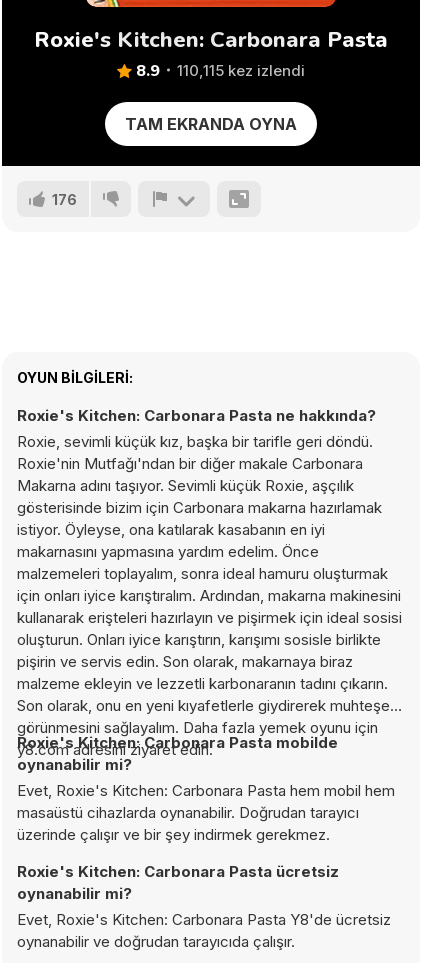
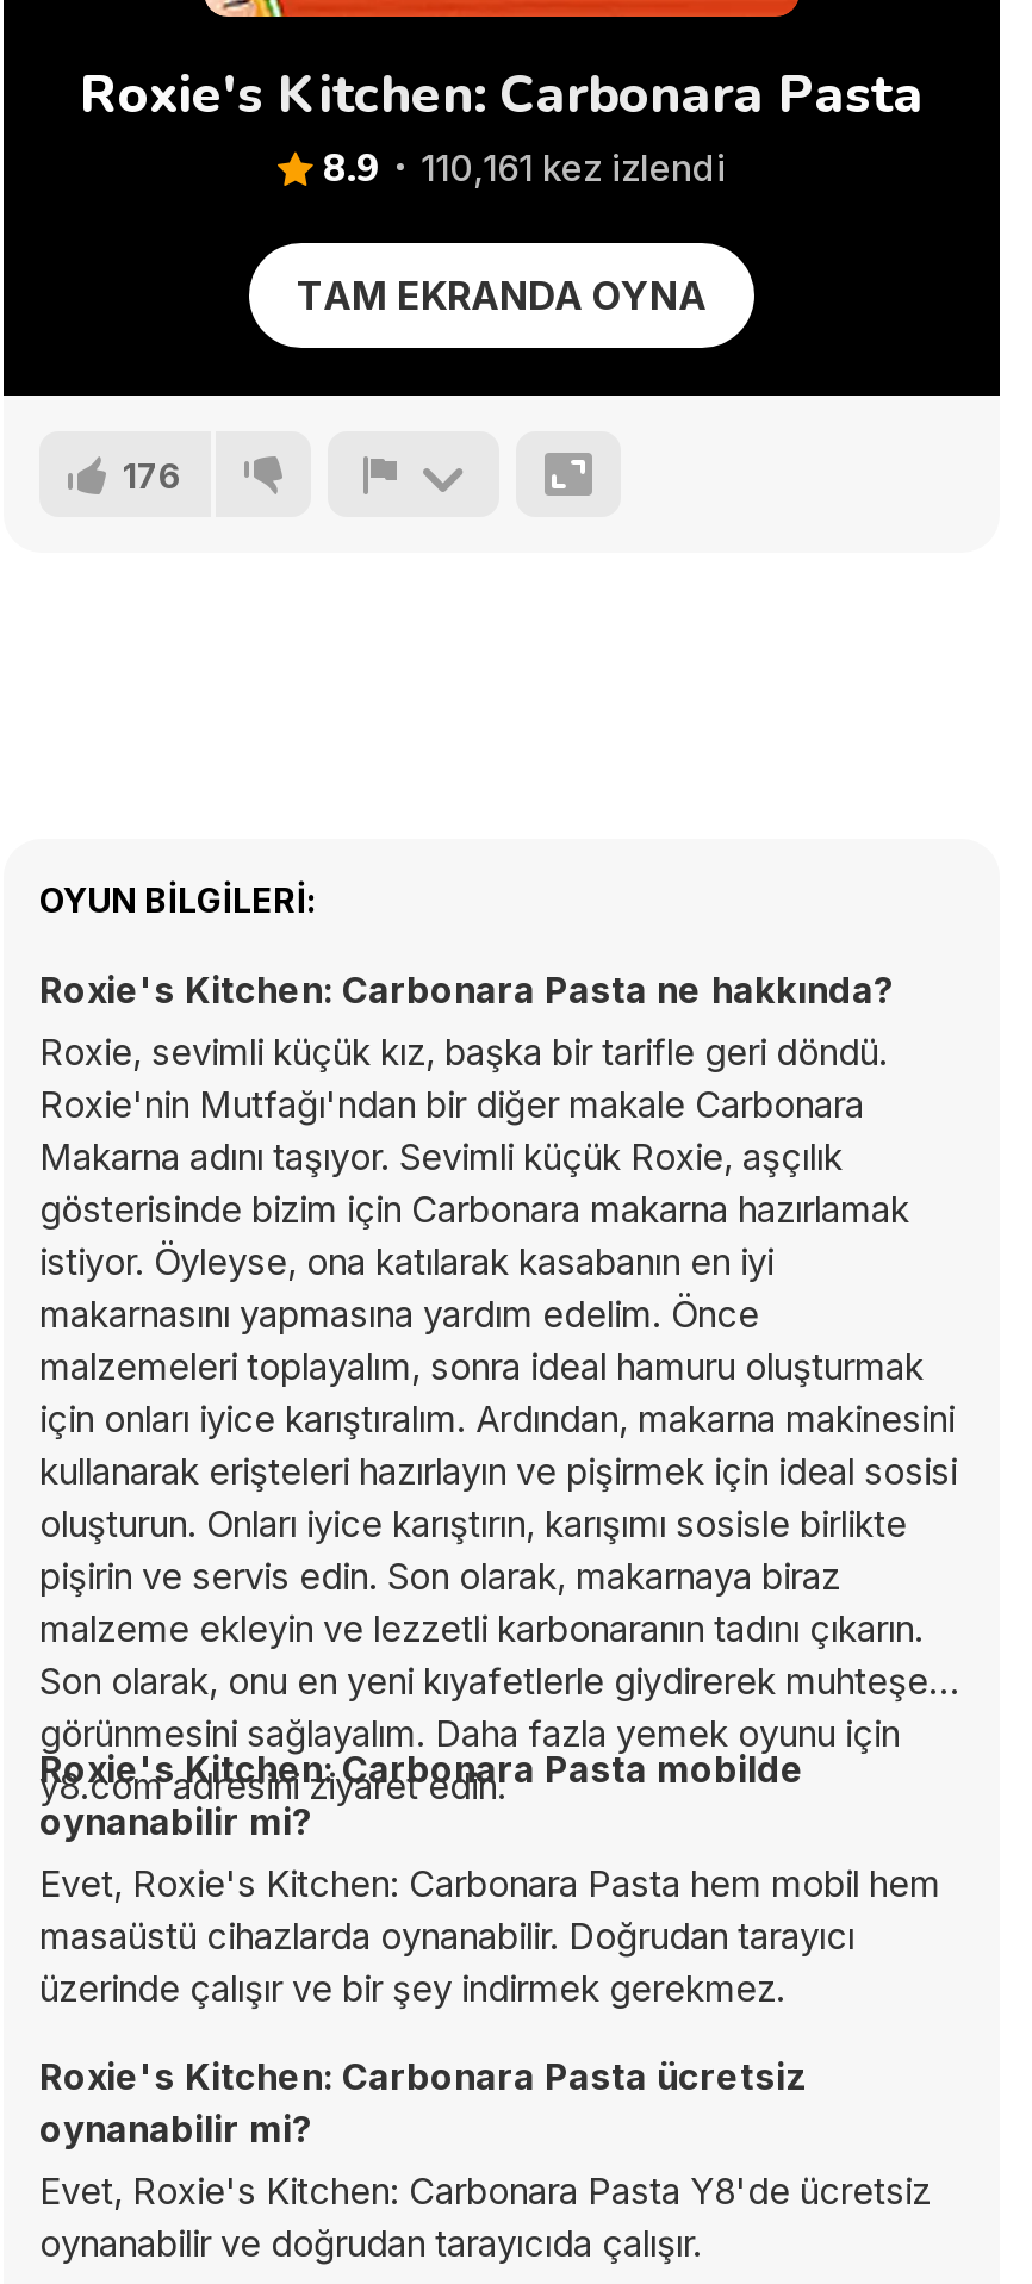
- 8.9 110,115 kez izlendi
+ 8.9 110,161 kez izlendi
